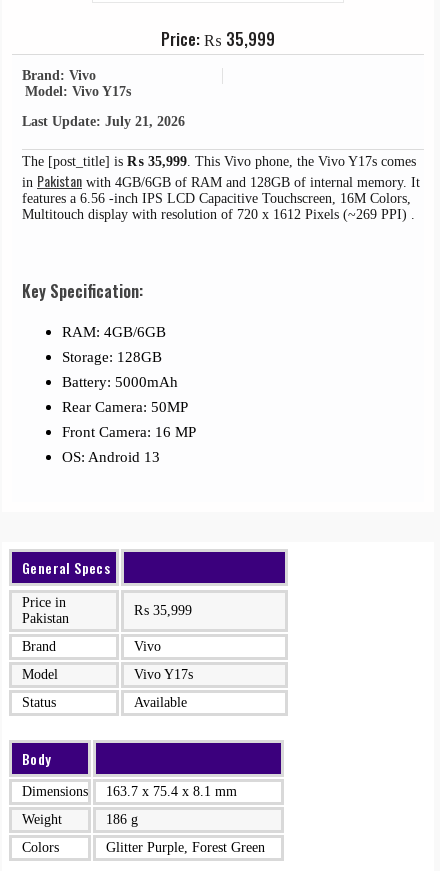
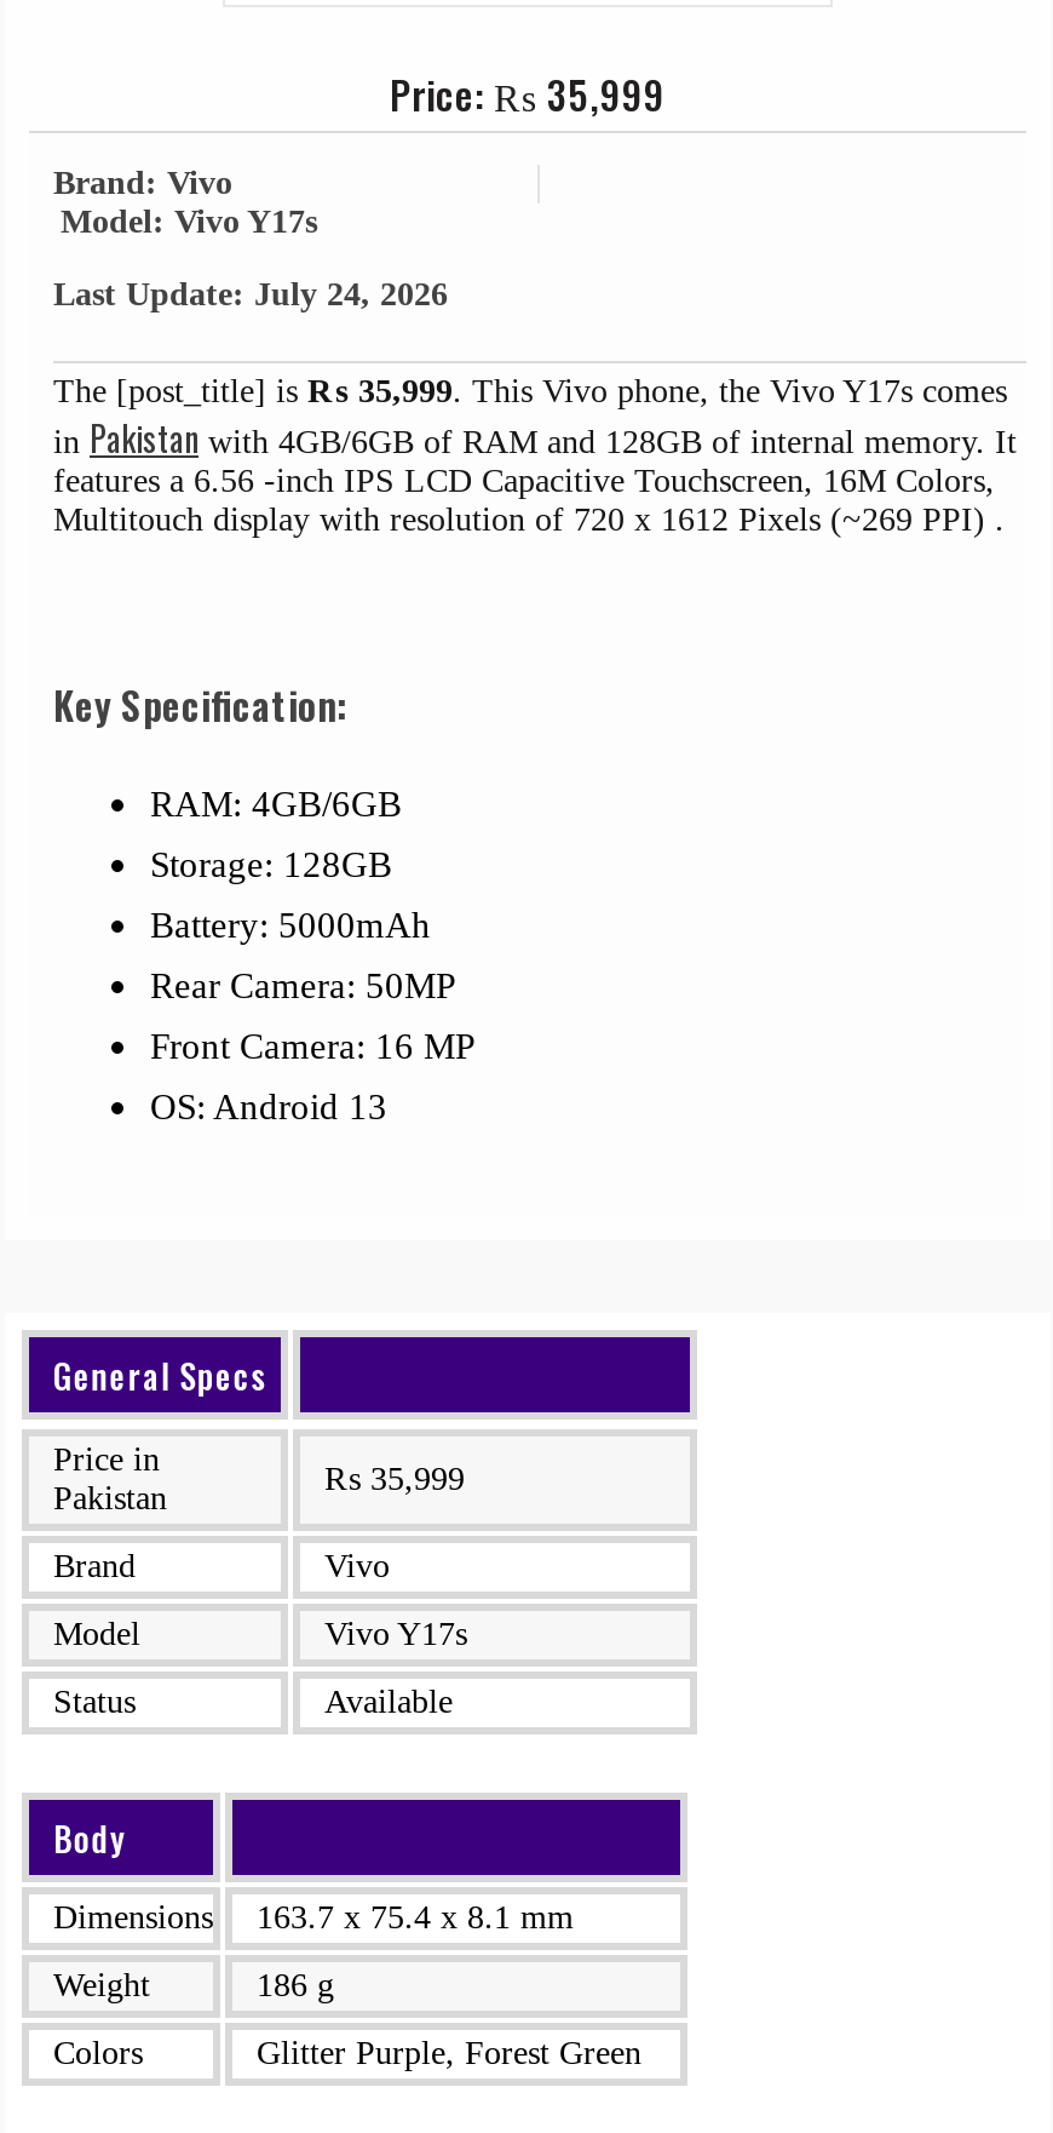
- Last Update: July 21, 2026
+ Last Update: July 24, 2026
